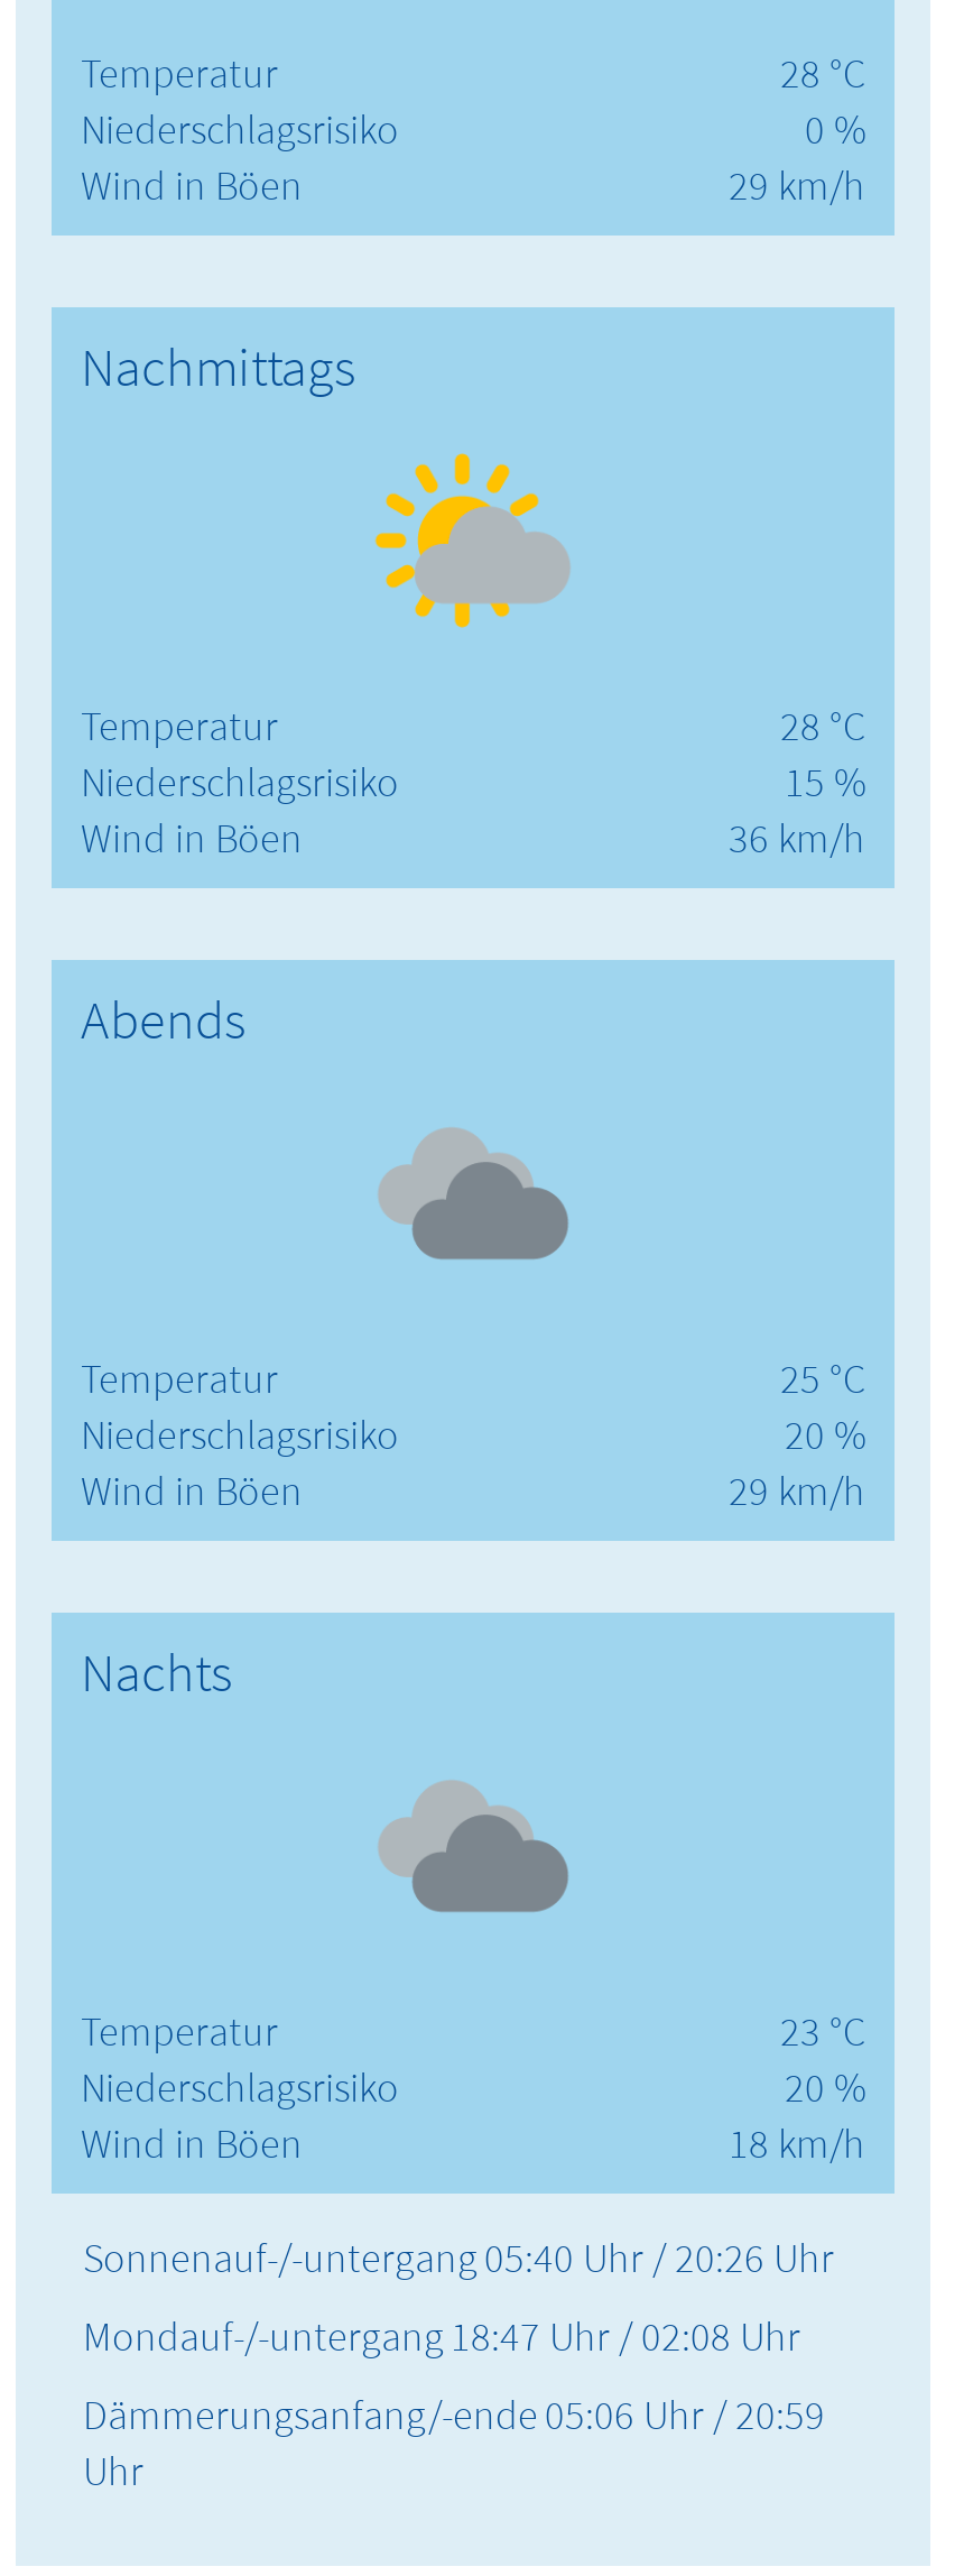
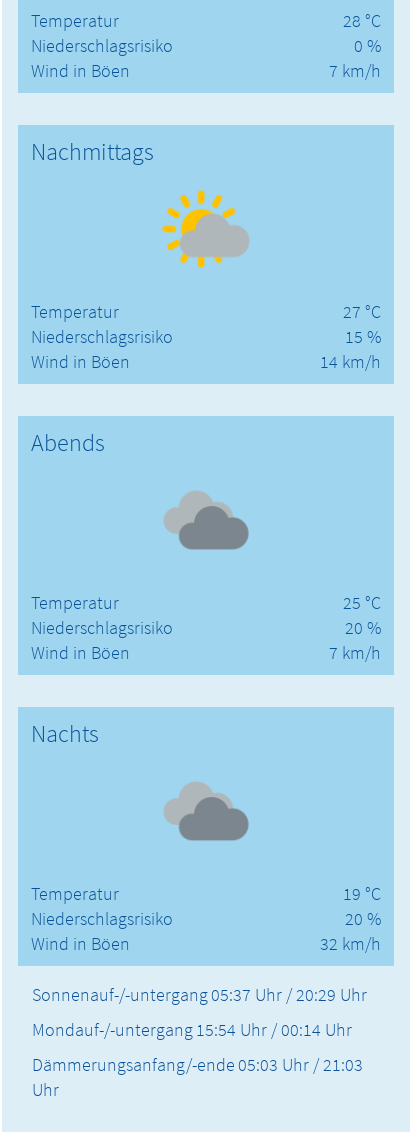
- 29 km/h
+ 7 km/h

- 28 °C
+ 27 °C

- 36 km/h
+ 14 km/h

- 29 km/h
+ 7 km/h

- 23 °C
+ 19 °C

- 18 km/h
+ 32 km/h

- Sonnenauf-/-untergang 05:40 Uhr / 20:26 Uhr
+ Sonnenauf-/-untergang 05:37 Uhr / 20:29 Uhr

- Mondauf-/-untergang 18:47 Uhr / 02:08 Uhr
+ Mondauf-/-untergang 15:54 Uhr / 00:14 Uhr

- Dämmerungsanfang/-ende 05:06 Uhr / 20:59
+ Dämmerungsanfang/-ende 05:03 Uhr / 21:03
